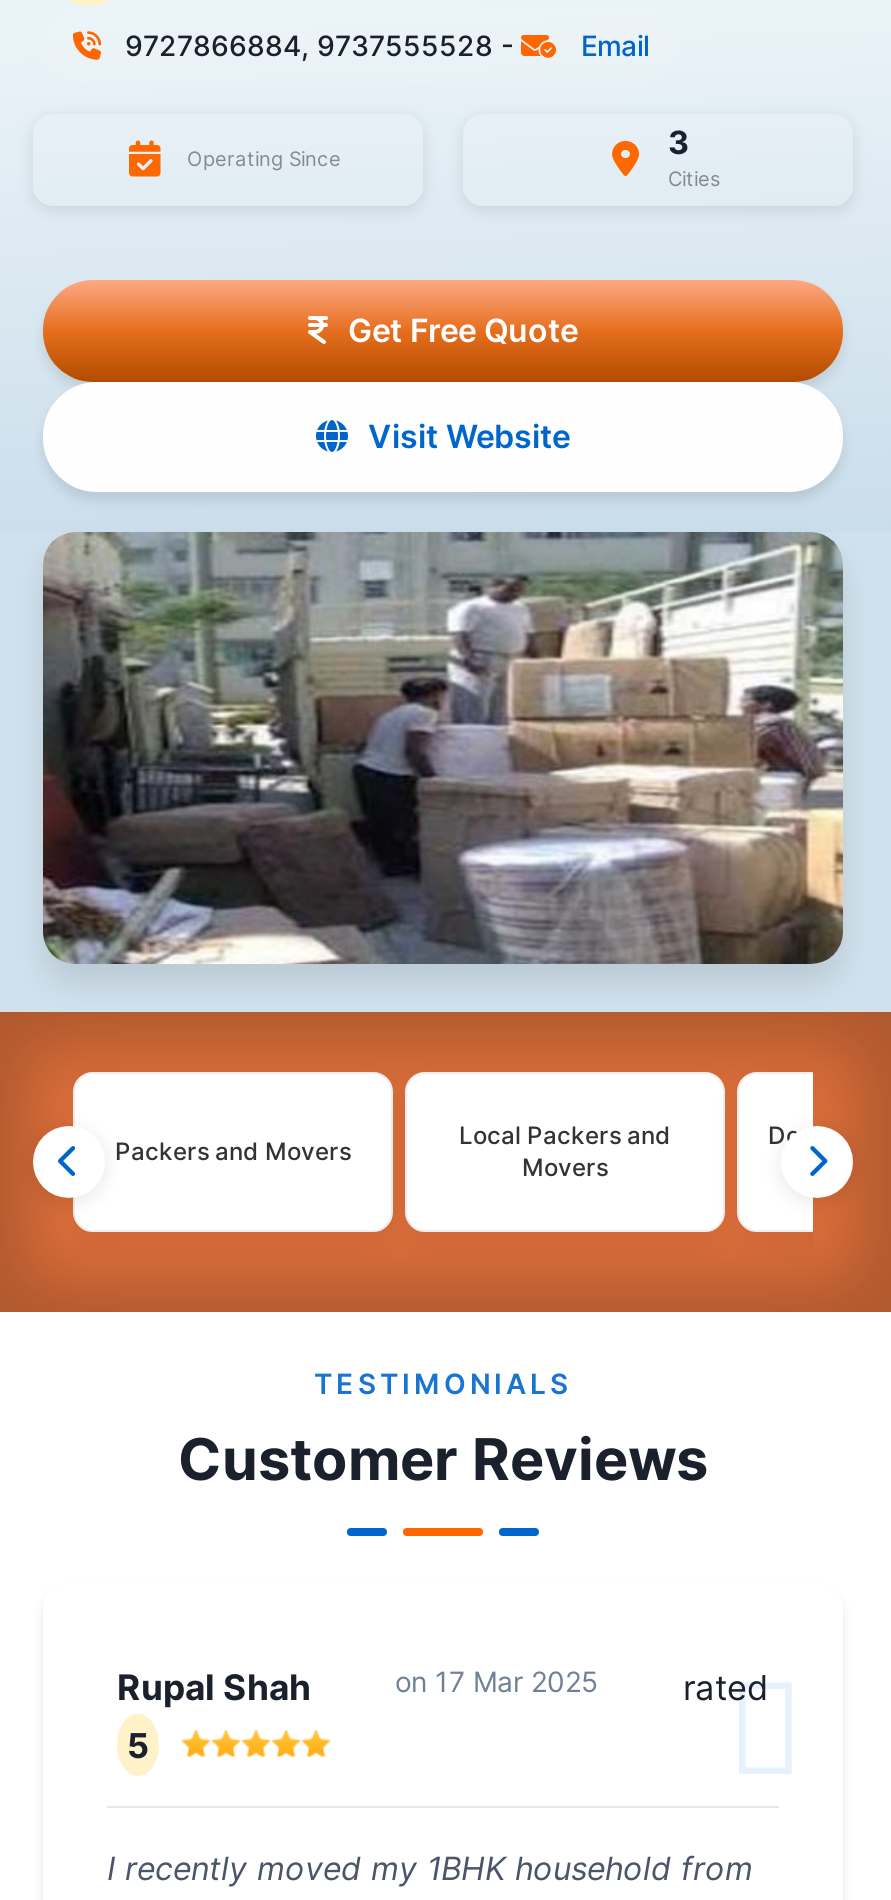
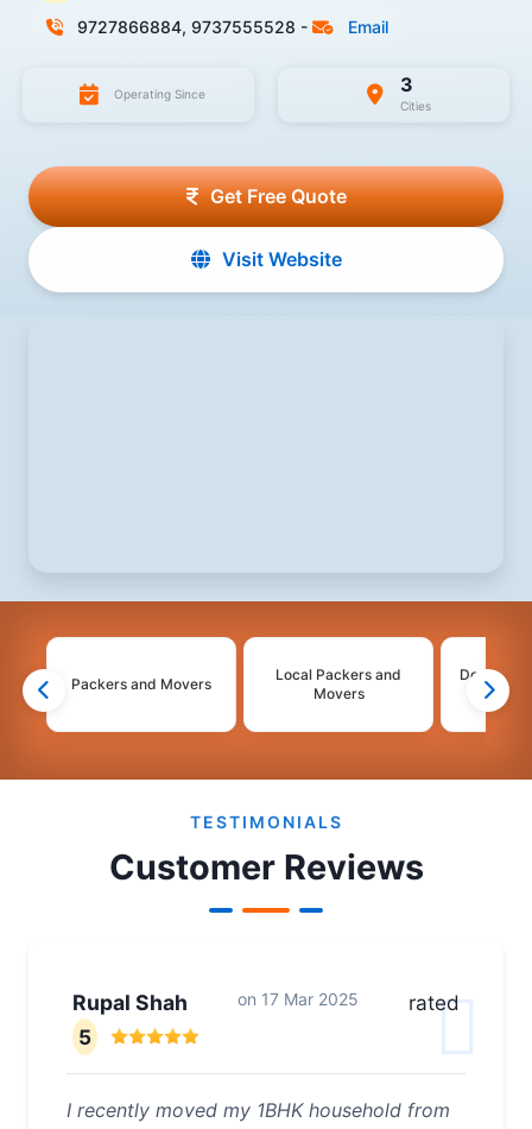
- [image]
